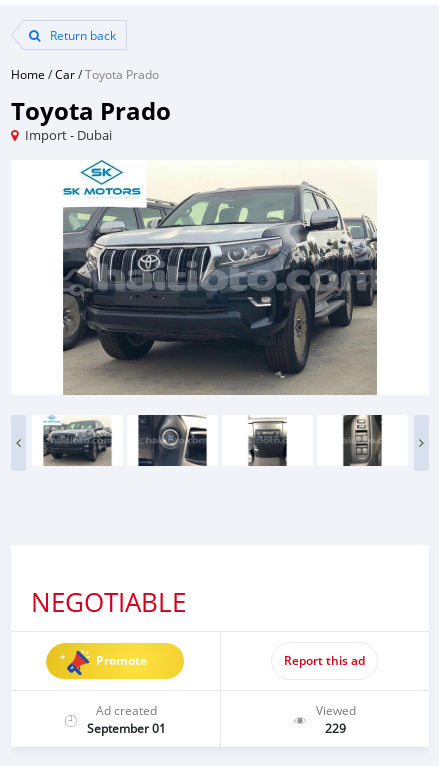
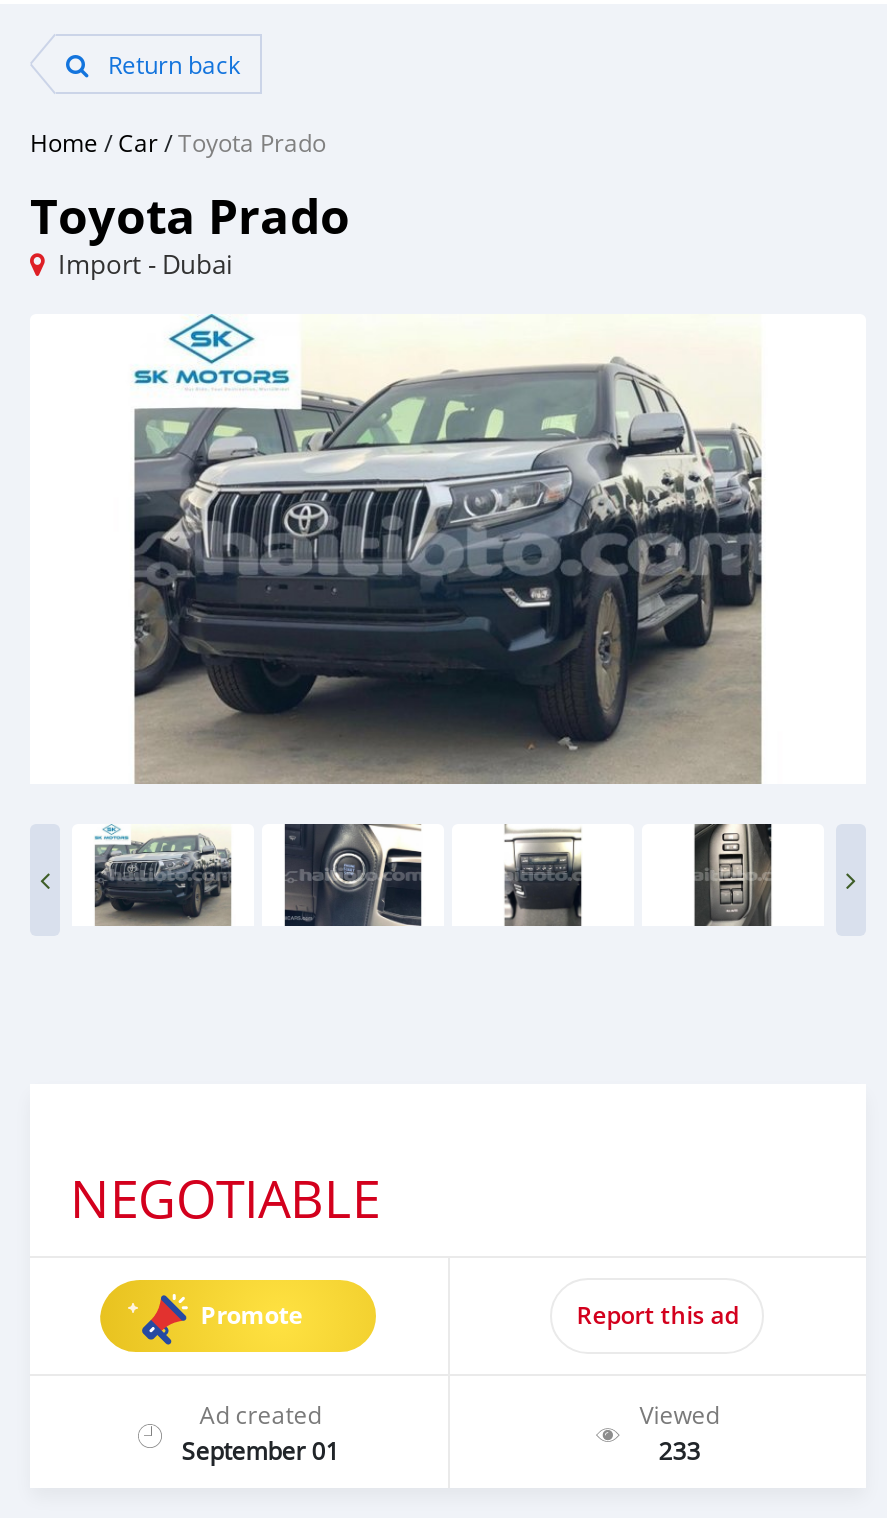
- 229
+ 233
